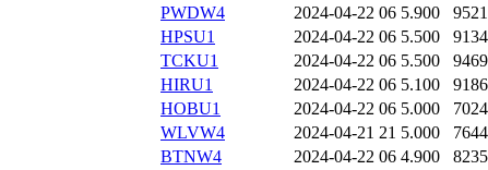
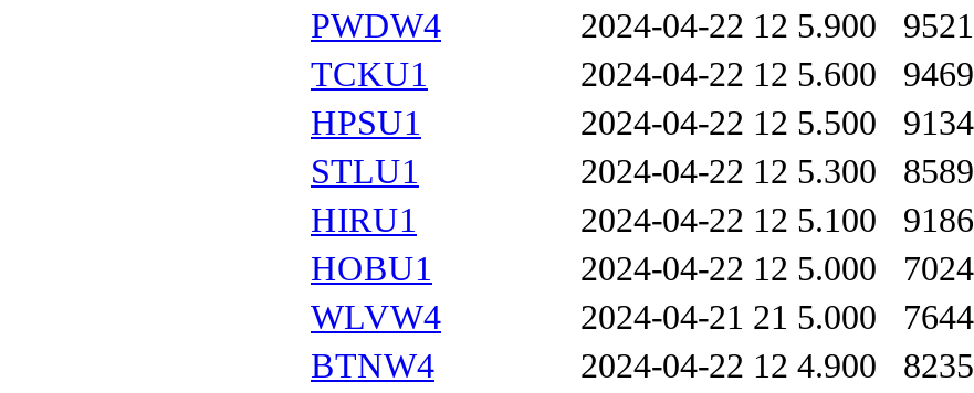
- 2024-04-22 06 5.900 9521
+ 2024-04-22 12 5.900 9521

+ TCKU1
+ 2024-04-22 12 5.600
+ 9469

- 2024-04-22 06 5.500 9134
+ 2024-04-22 12 5.500 9134

- TCKU1
- 2024-04-22 06 5.500
- 9469
+ STLU1
+ 2024-04-22 12 5.300
+ 8589

- 2024-04-22 06 5.100 9186
+ 2024-04-22 12 5.100 9186

- 2024-04-22 06 5.000 7024
+ 2024-04-22 12 5.000 7024

- 2024-04-22 06 4.900 8235
+ 2024-04-22 12 4.900 8235
